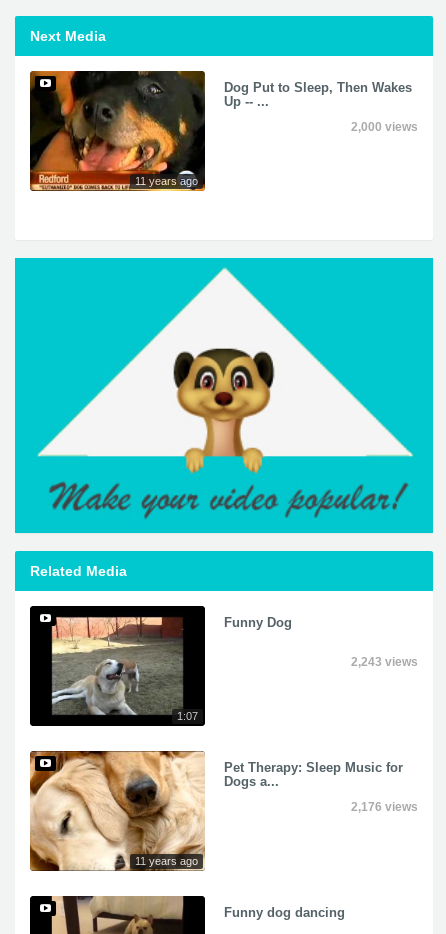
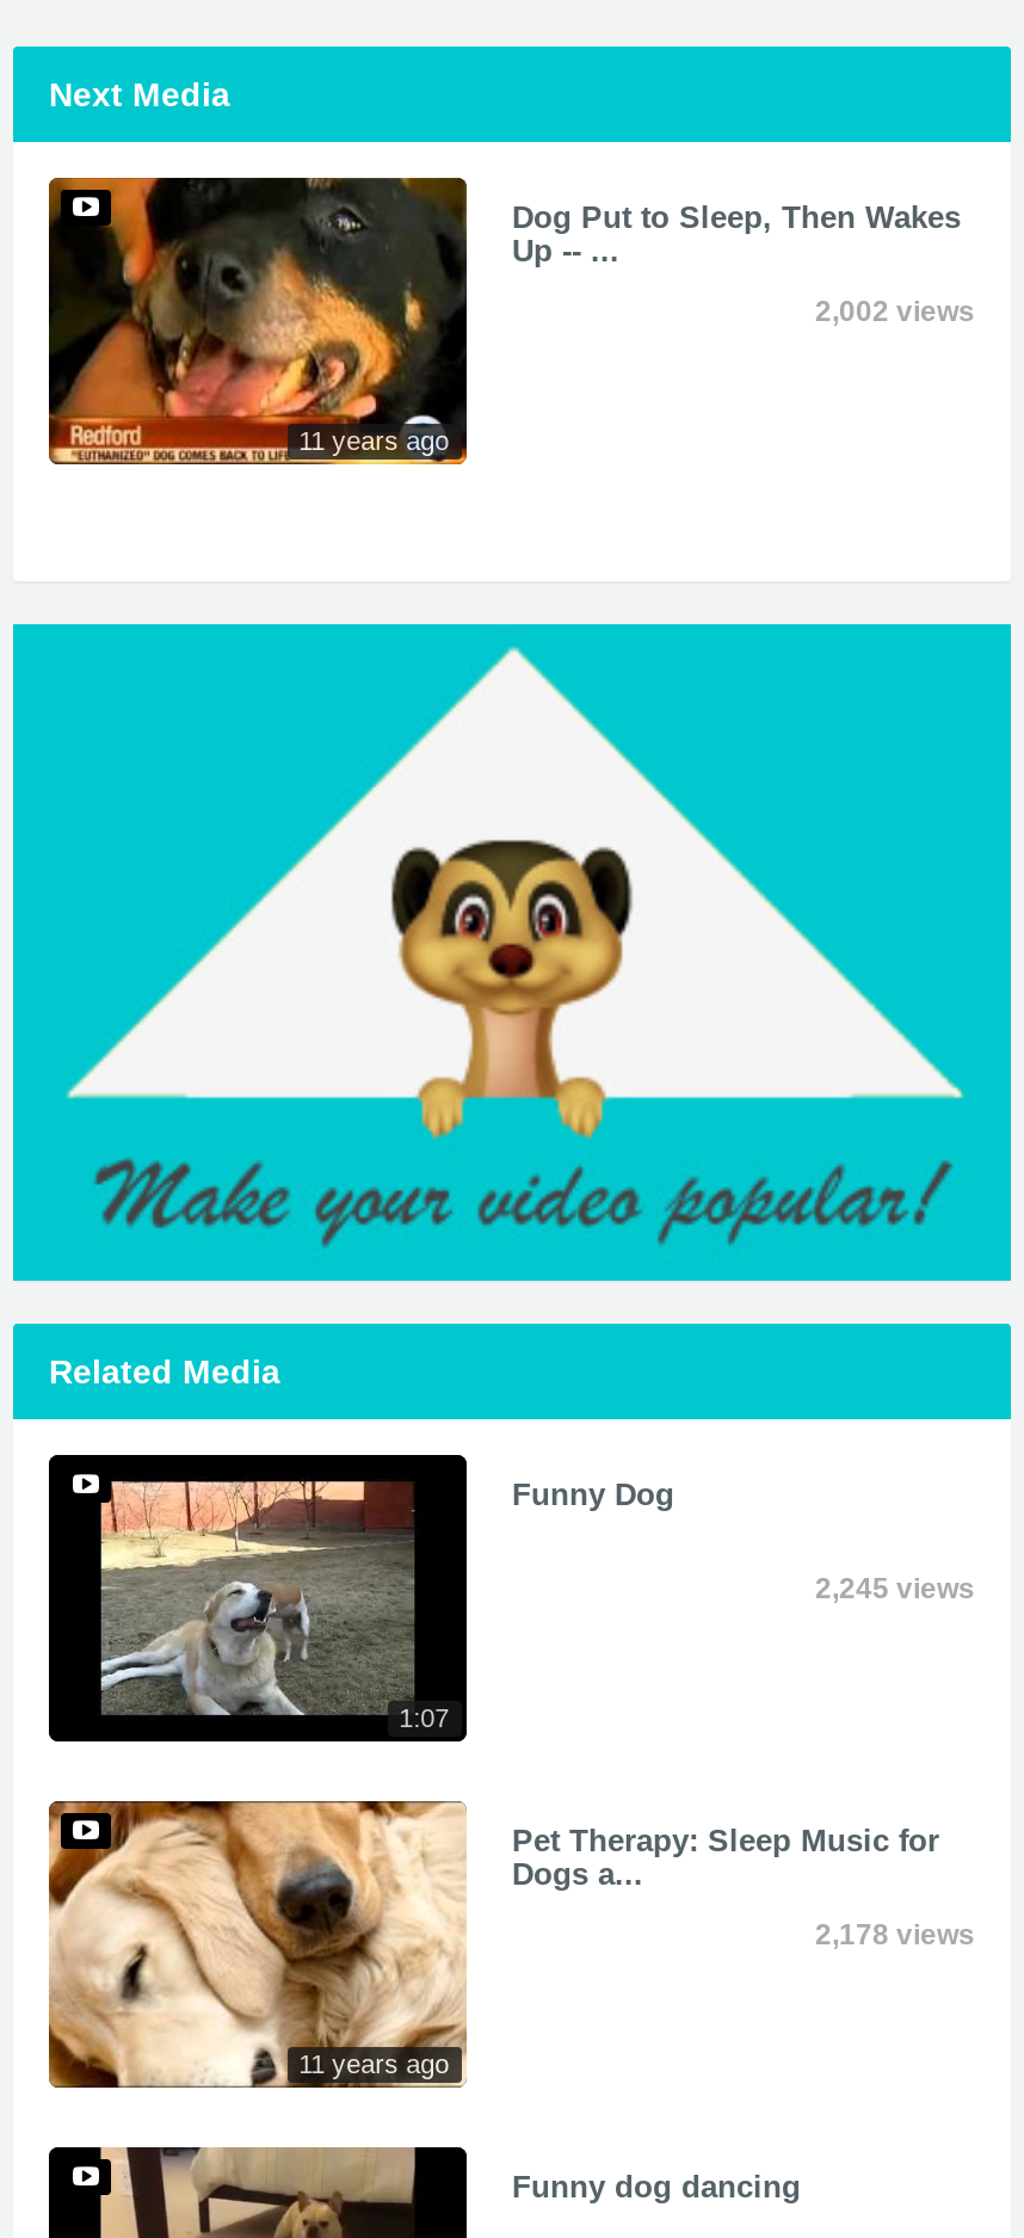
- 2,000 views
+ 2,002 views

- 2,243 views
+ 2,245 views

- 2,176 views
+ 2,178 views
